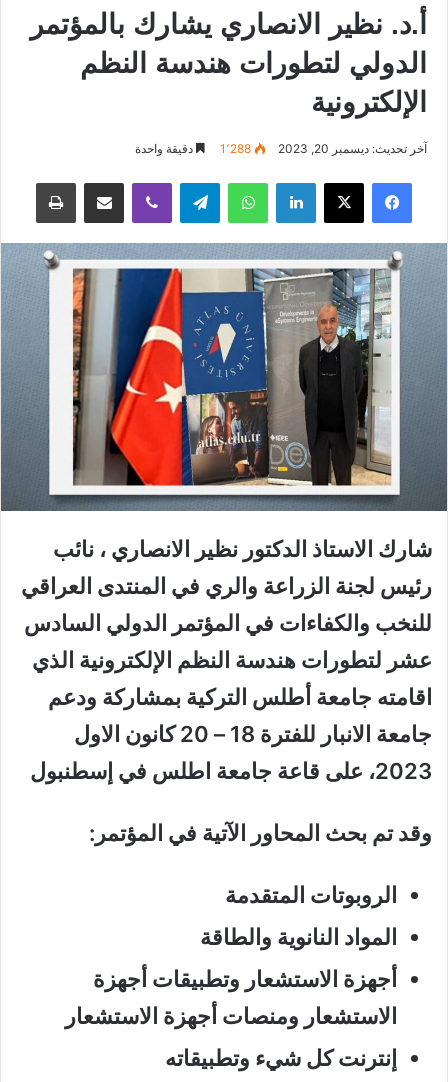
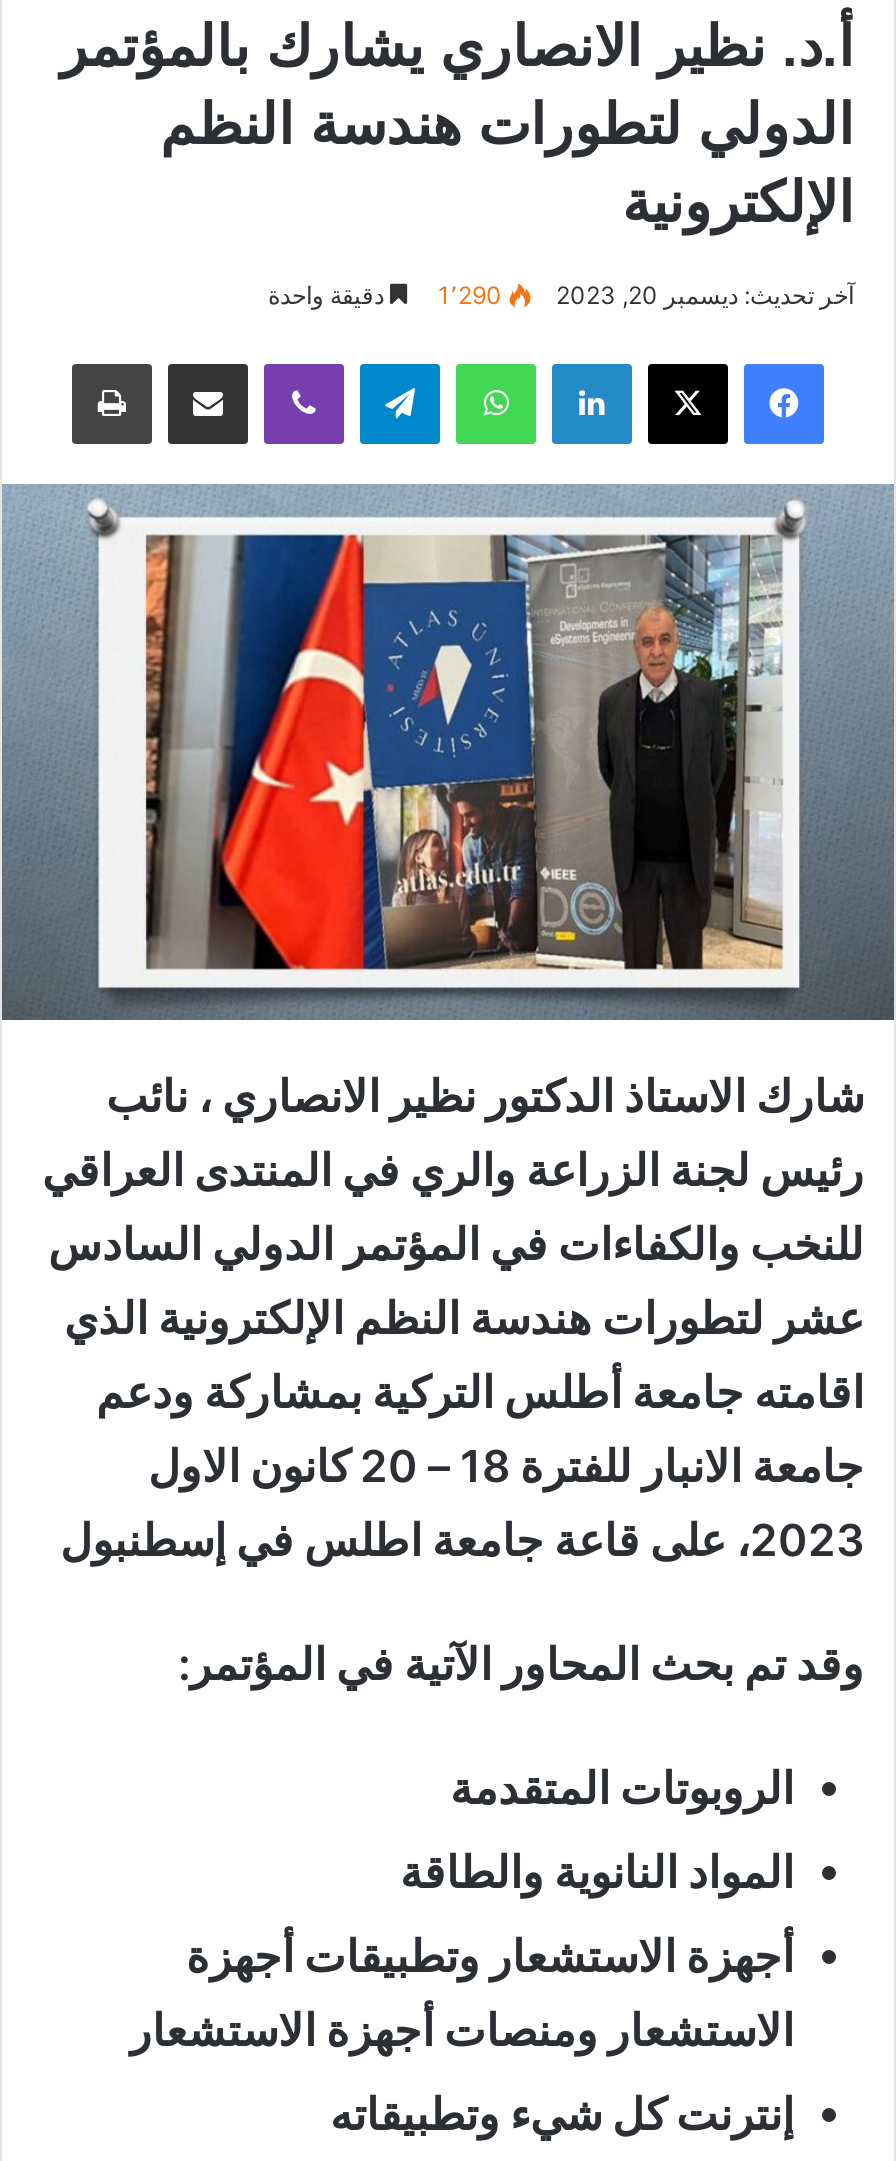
- 1٬288 دقيقة واحدة
+ 1٬290 دقيقة واحدة
